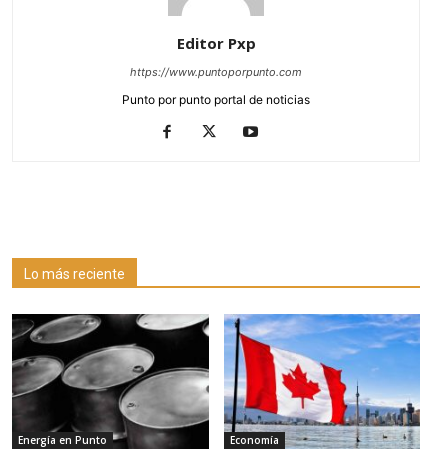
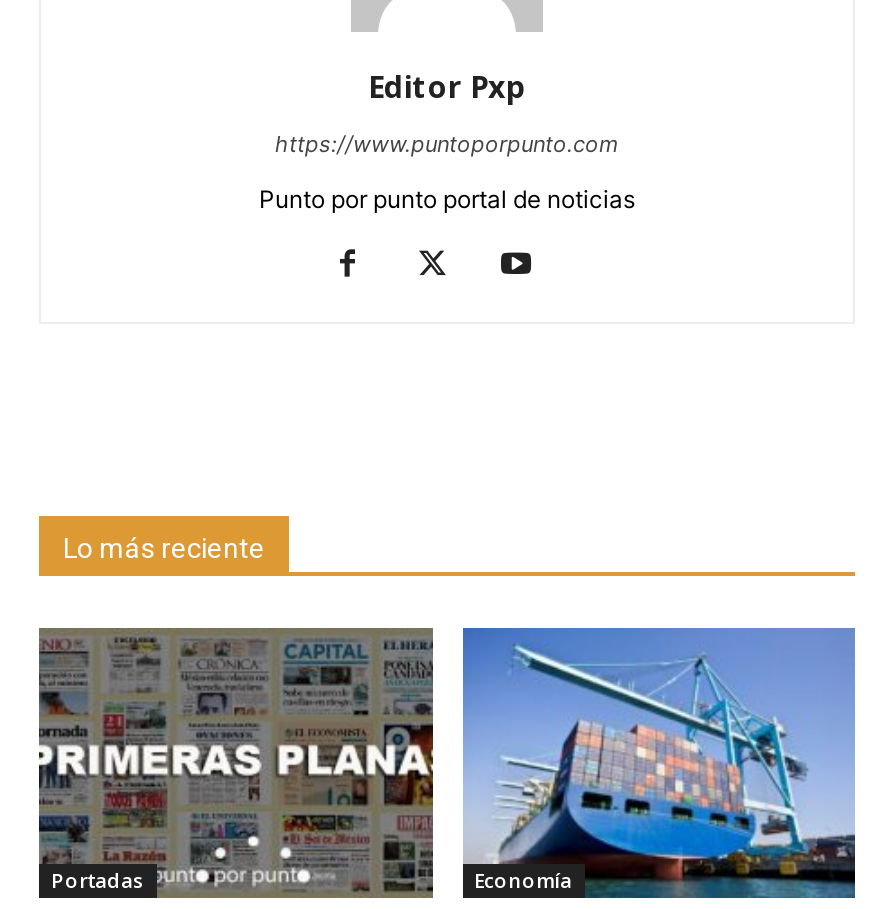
- [image]
- Energía en Punto
+ [image]
+ Portadas

- [image]
+ [image]
